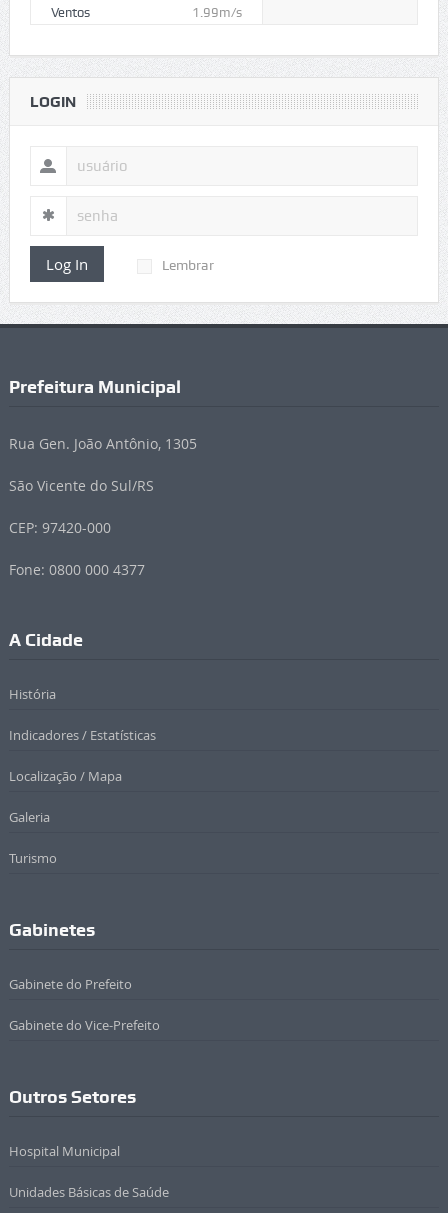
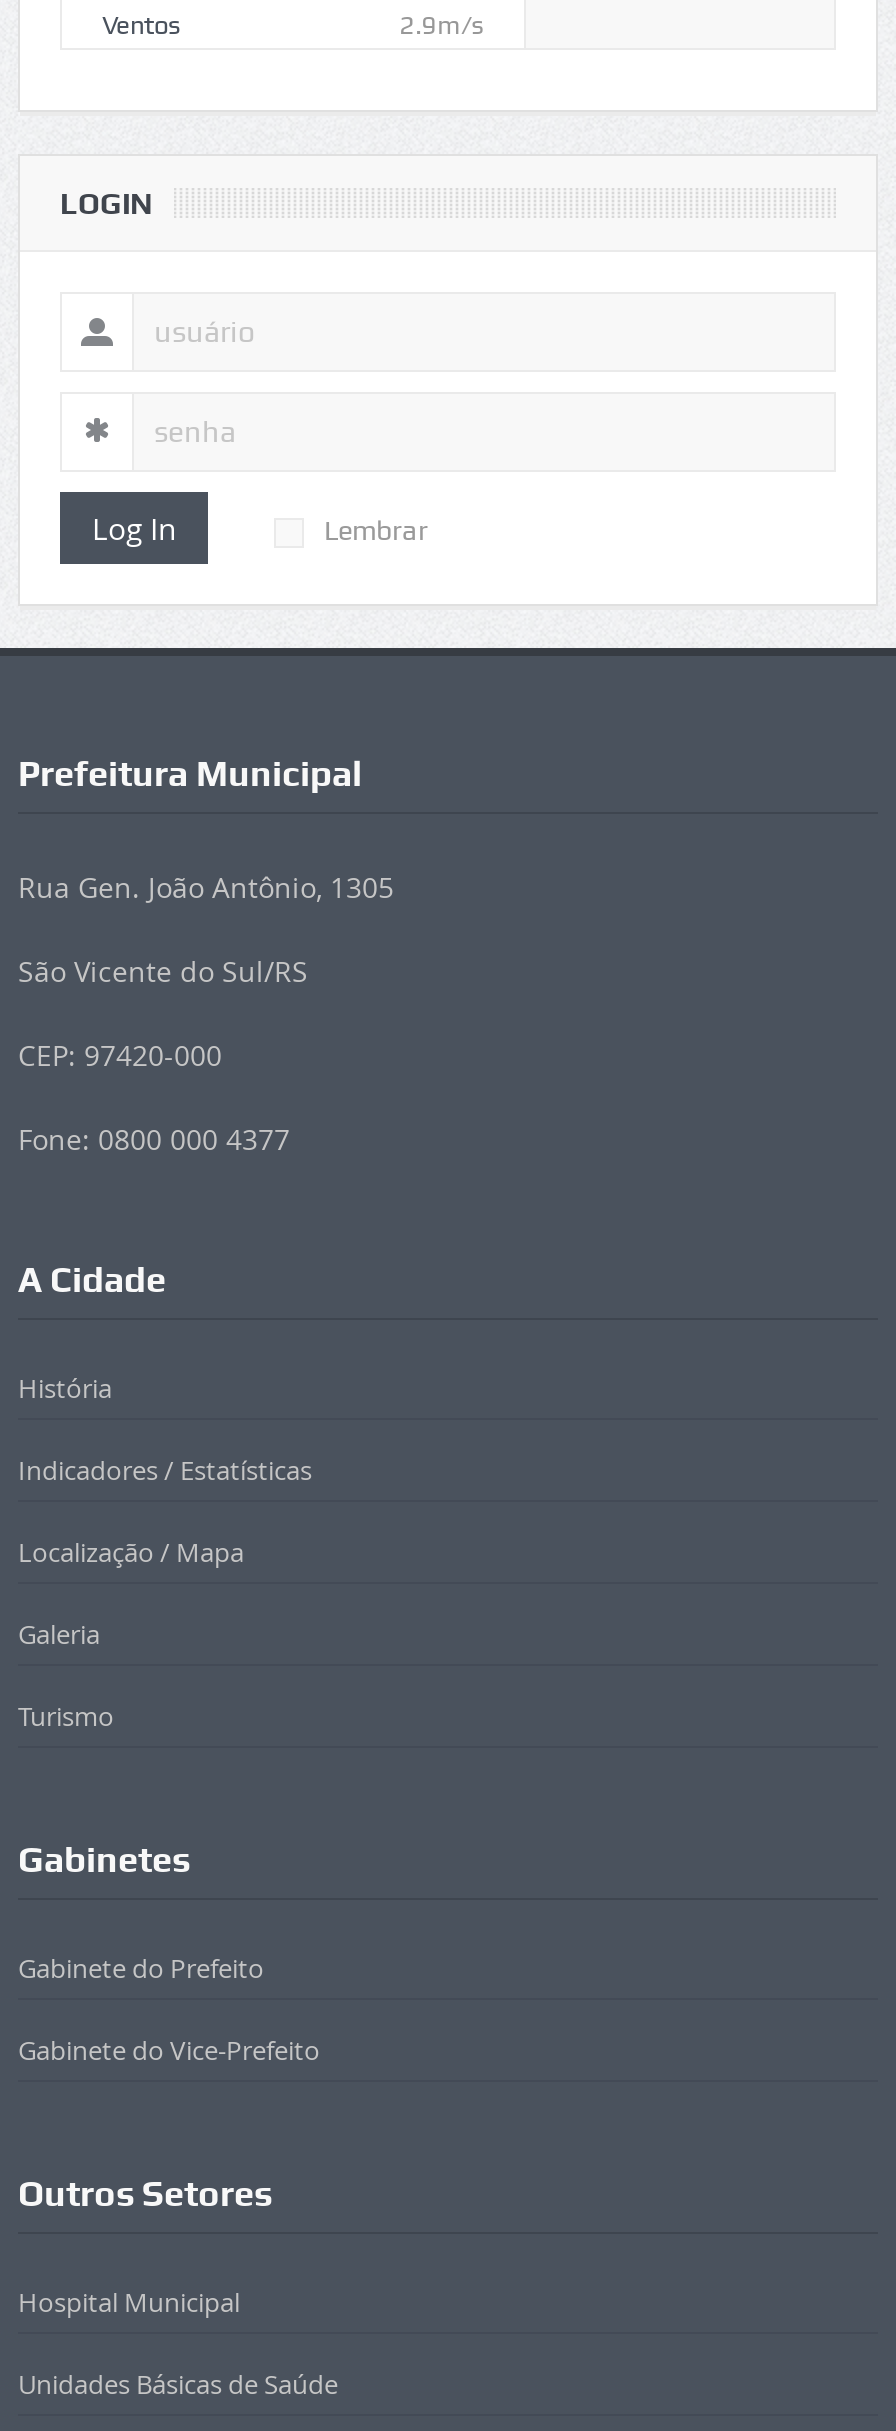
- 1.99m/s
+ 2.9m/s
